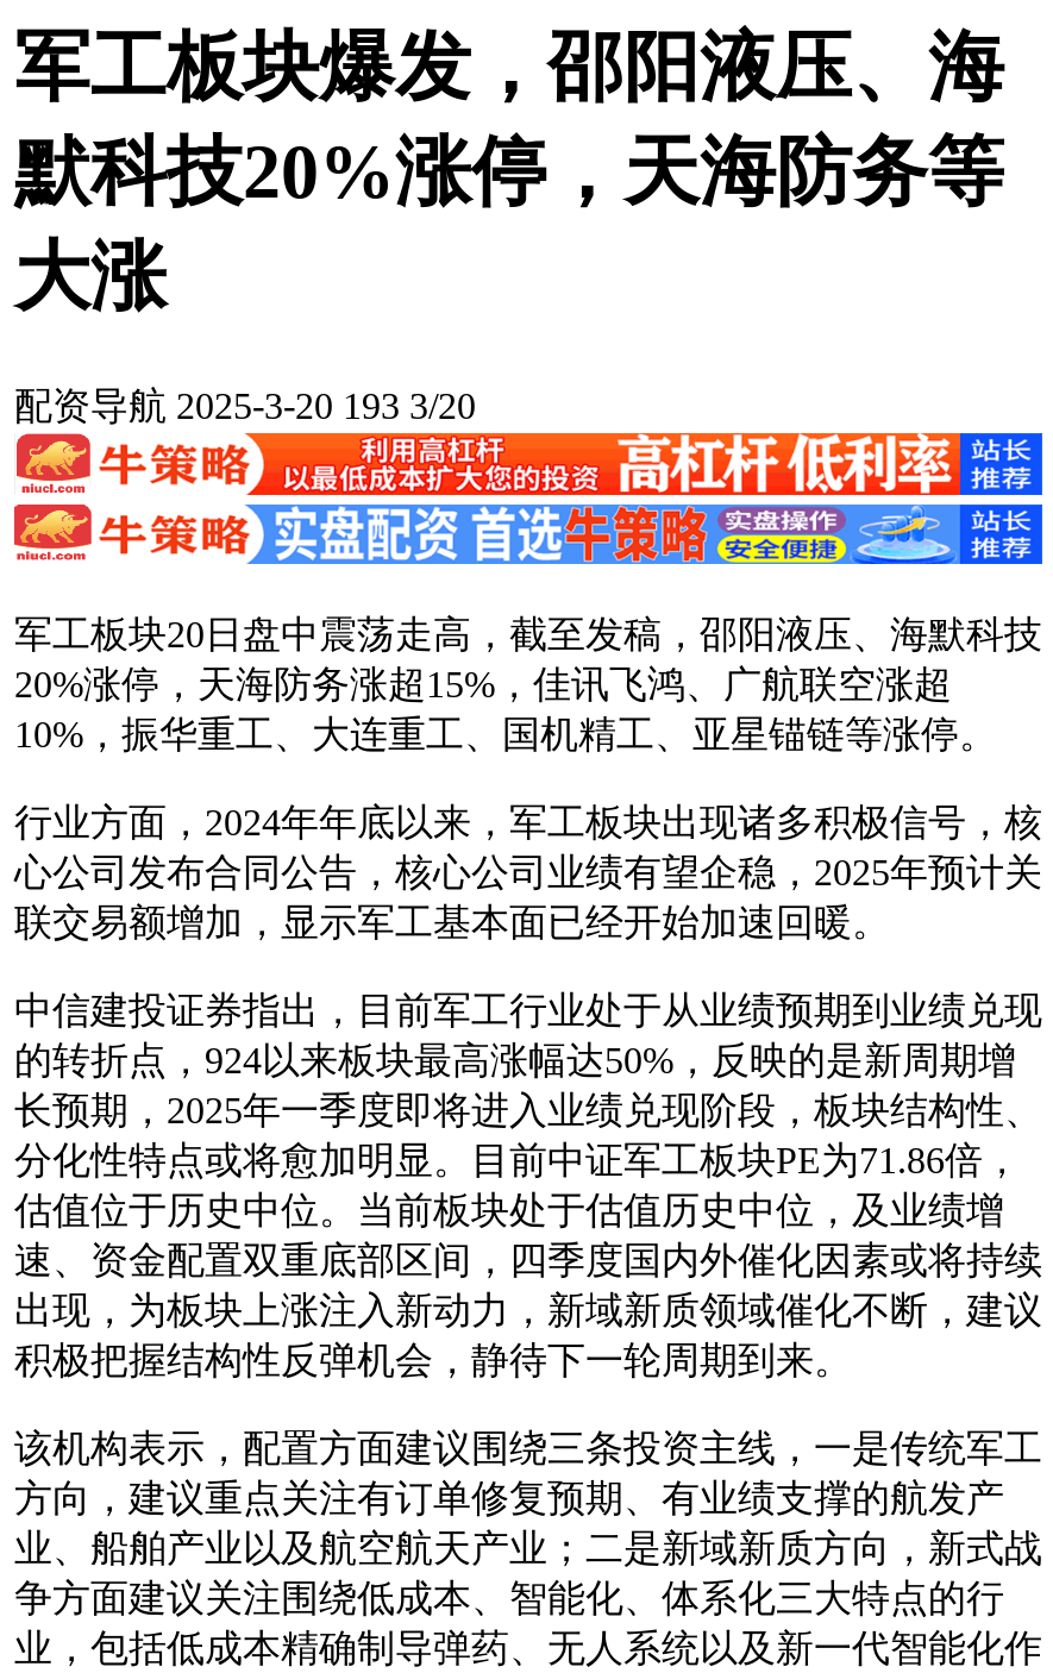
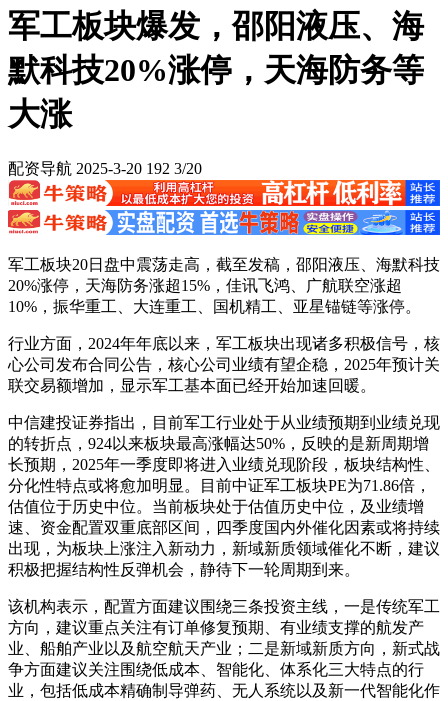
- 配资导航 2025-3-20 193 3/20
+ 配资导航 2025-3-20 192 3/20
